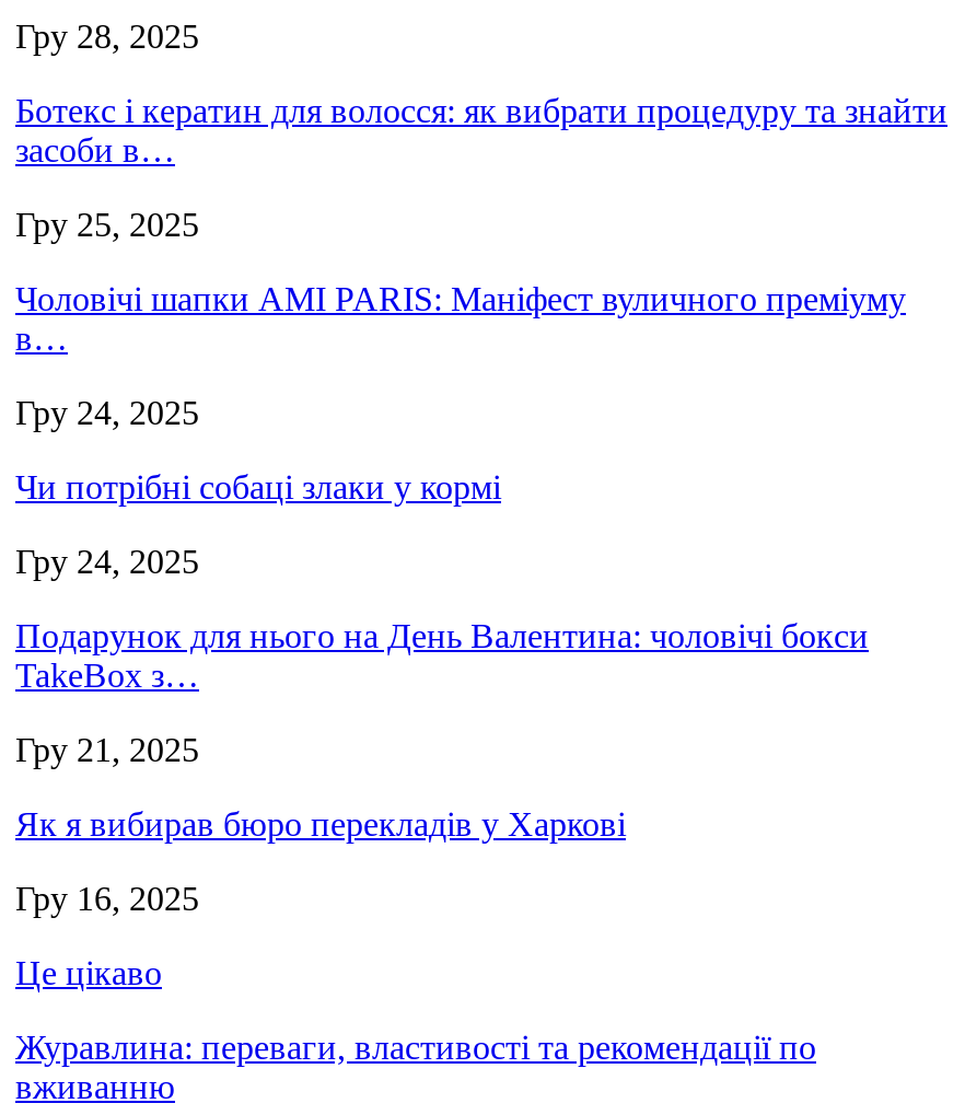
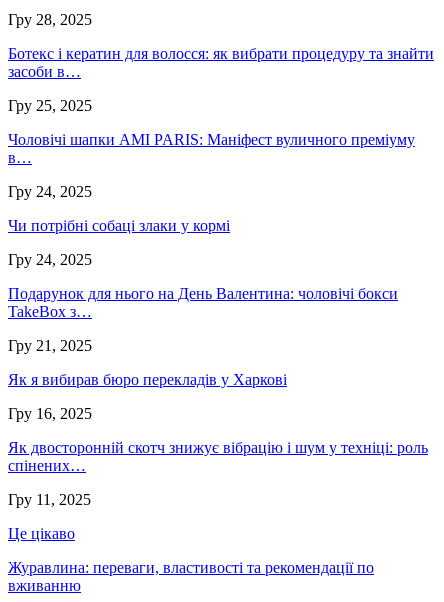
+ Як двосторонній скотч знижує вібрацію і шум у техніці: роль
+ спінених…
+ Гру 11, 2025
